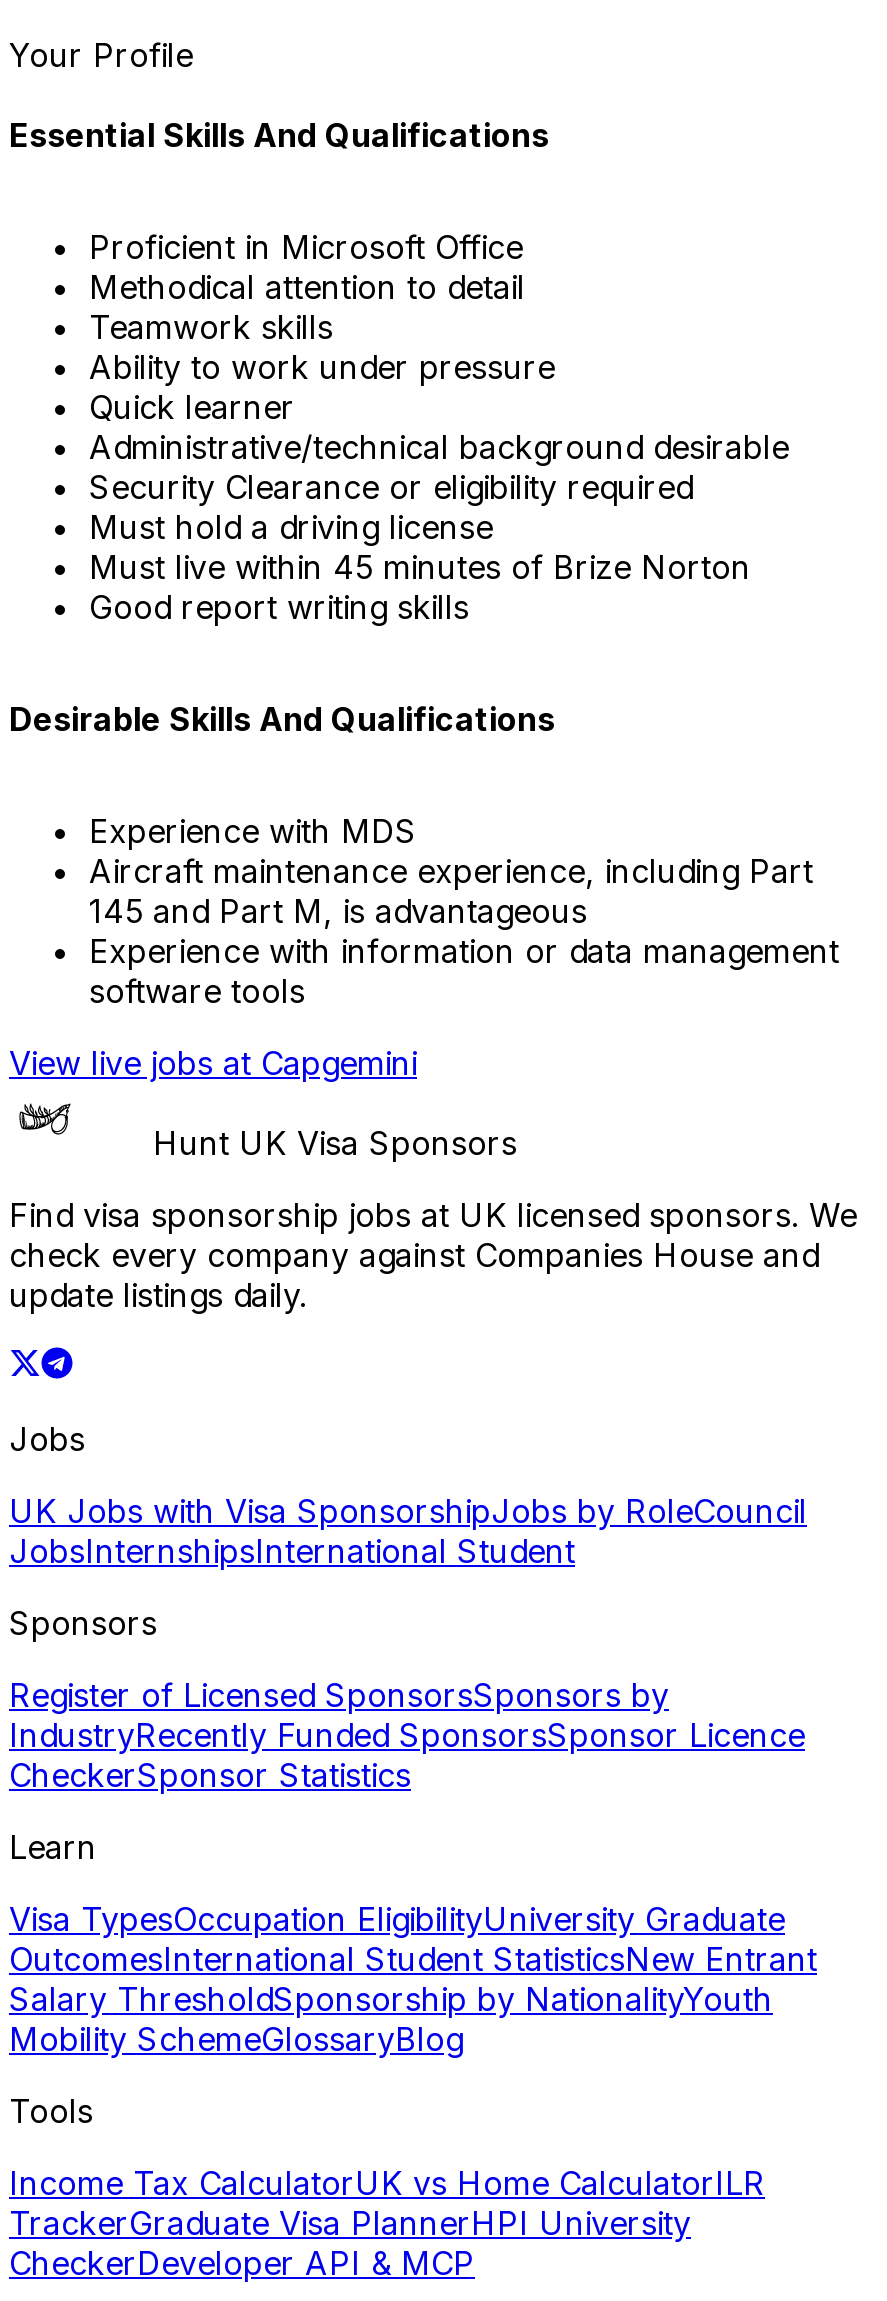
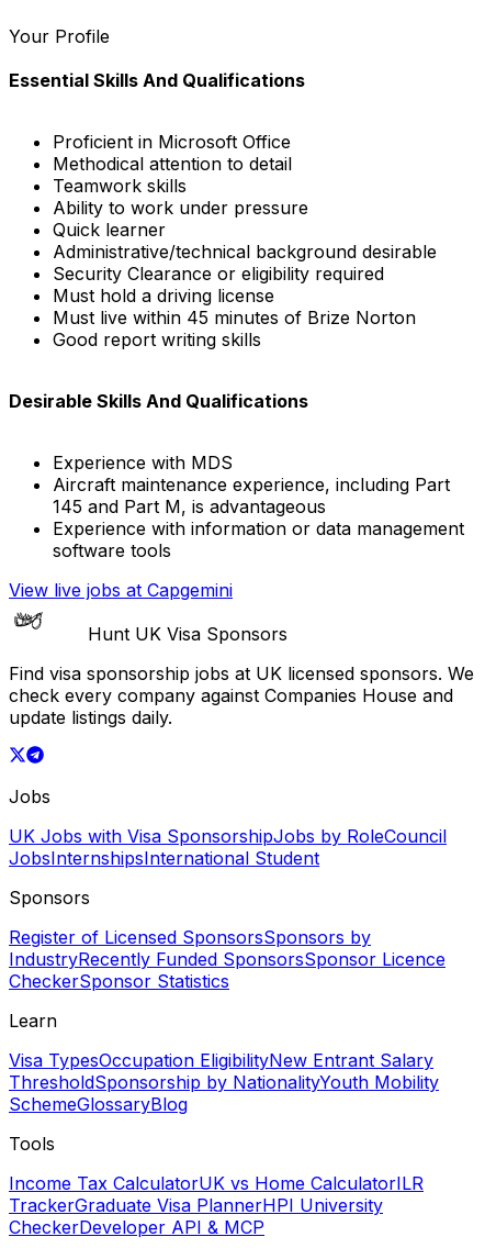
- Visa TypesOccupation EligibilityUniversity Graduate
- OutcomesInternational Student StatisticsNew Entrant
- Salary ThresholdSponsorship by NationalityYouth
- Mobility SchemeGlossaryBlog
+ Visa TypesOccupation EligibilityNew Entrant Salary
+ ThresholdSponsorship by NationalityYouth Mobility
+ SchemeGlossaryBlog
